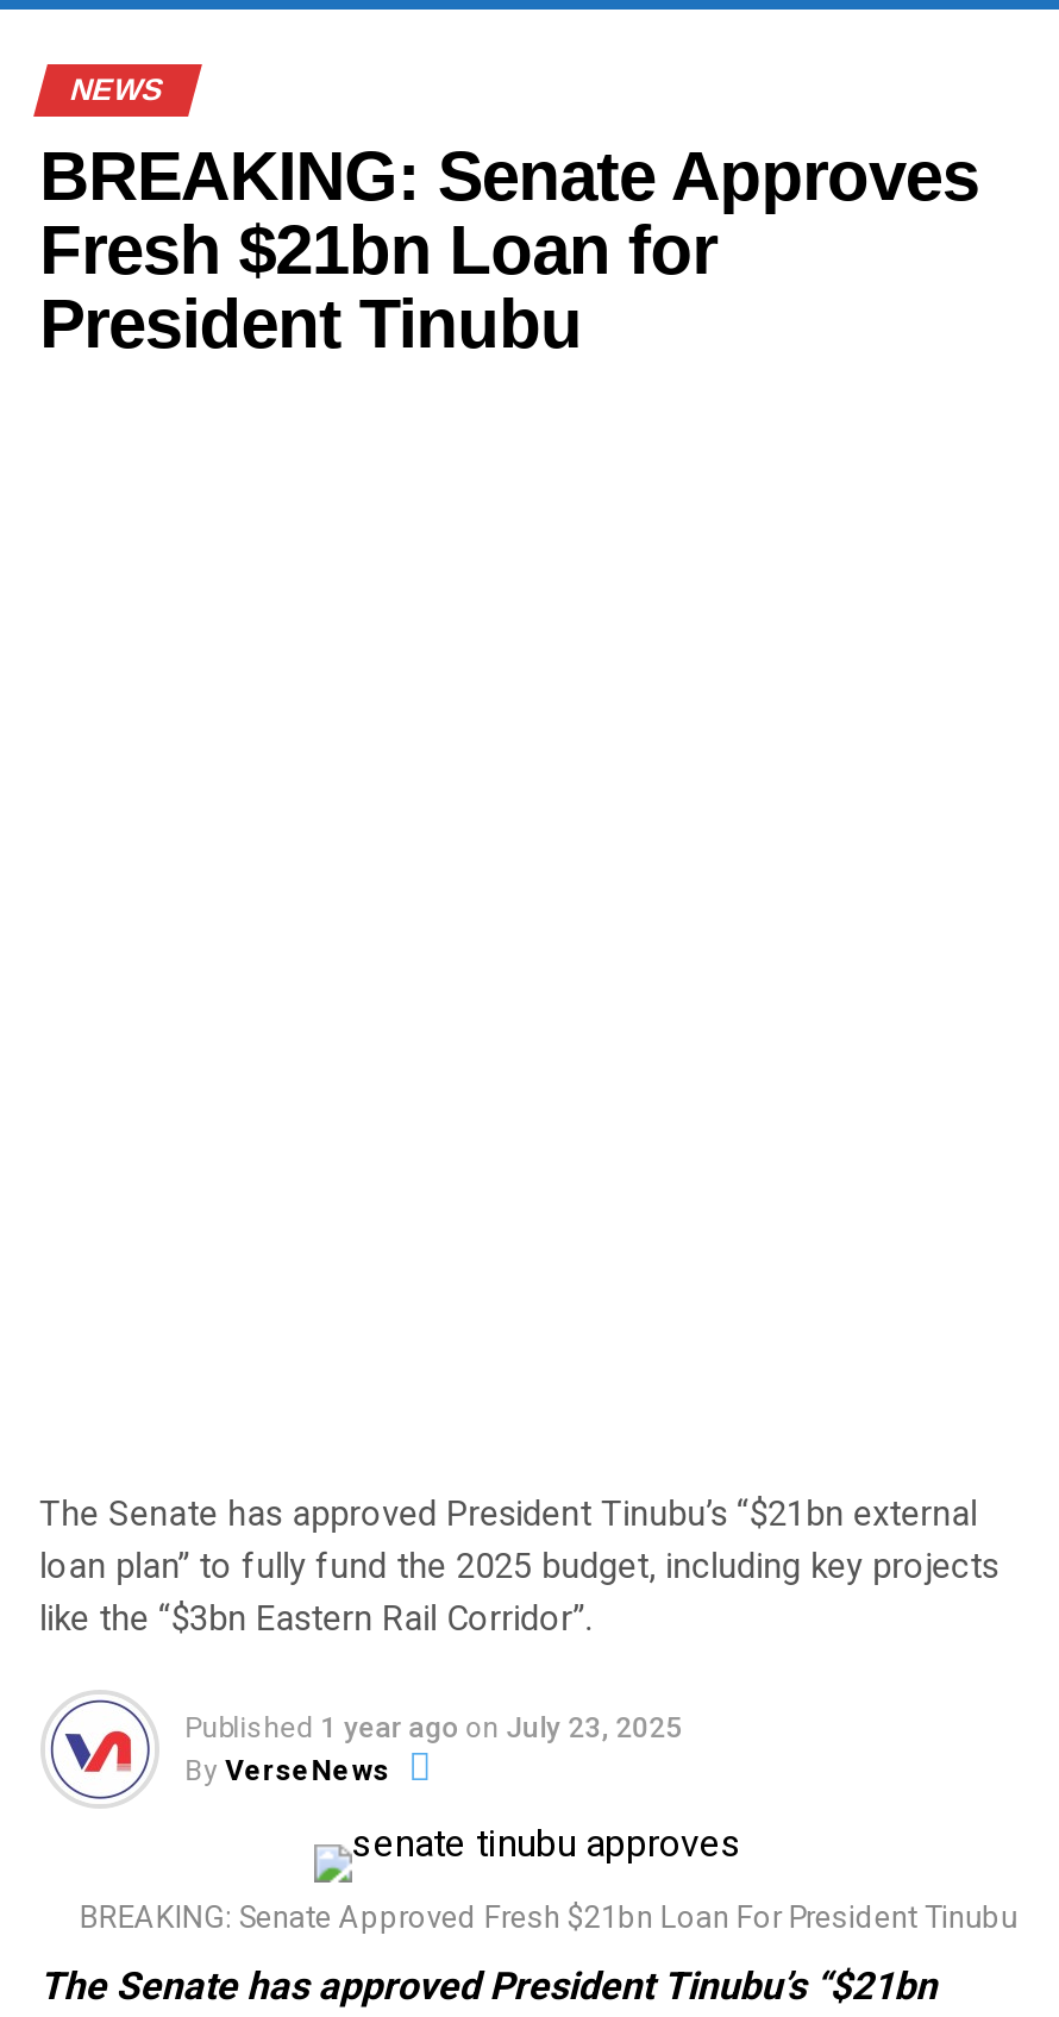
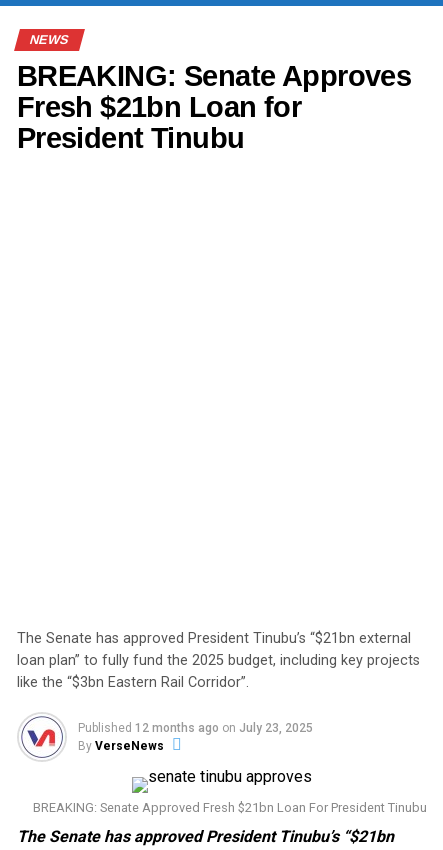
- Published 1 year ago on July 23, 2025
+ Published 12 months ago on July 23, 2025
